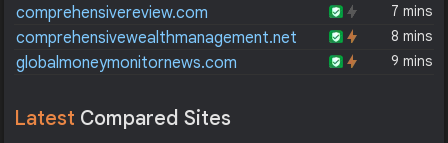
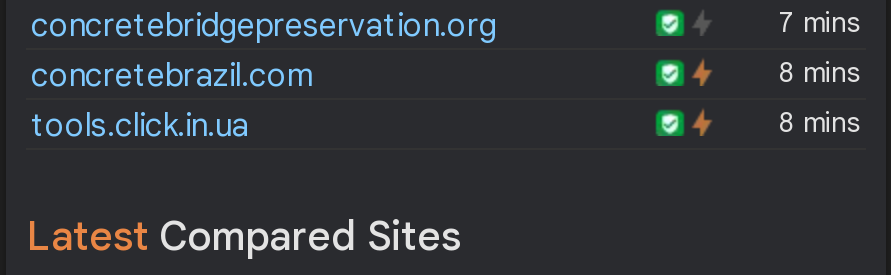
- comprehensivereview.com
+ concretebridgepreservation.org

- comprehensivewealthmanagement.net
+ concretebrazil.com

- globalmoneymonitornews.com
- 9 mins
+ tools.click.in.ua
+ 8 mins
